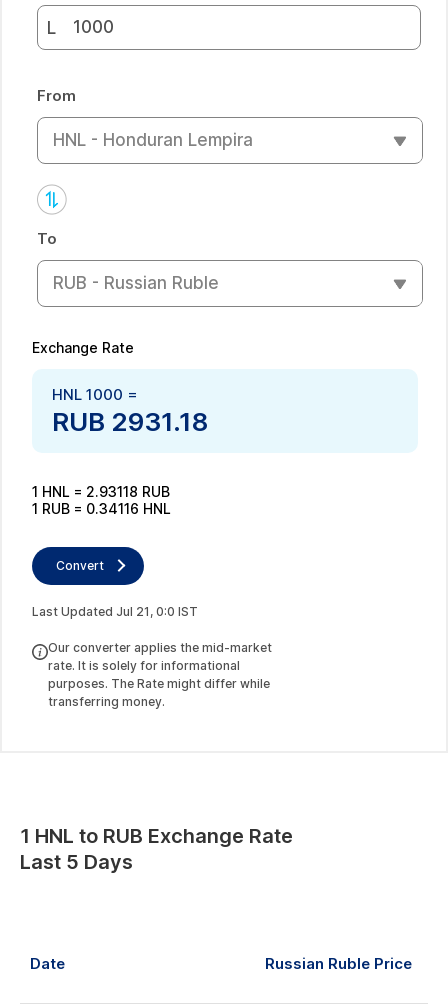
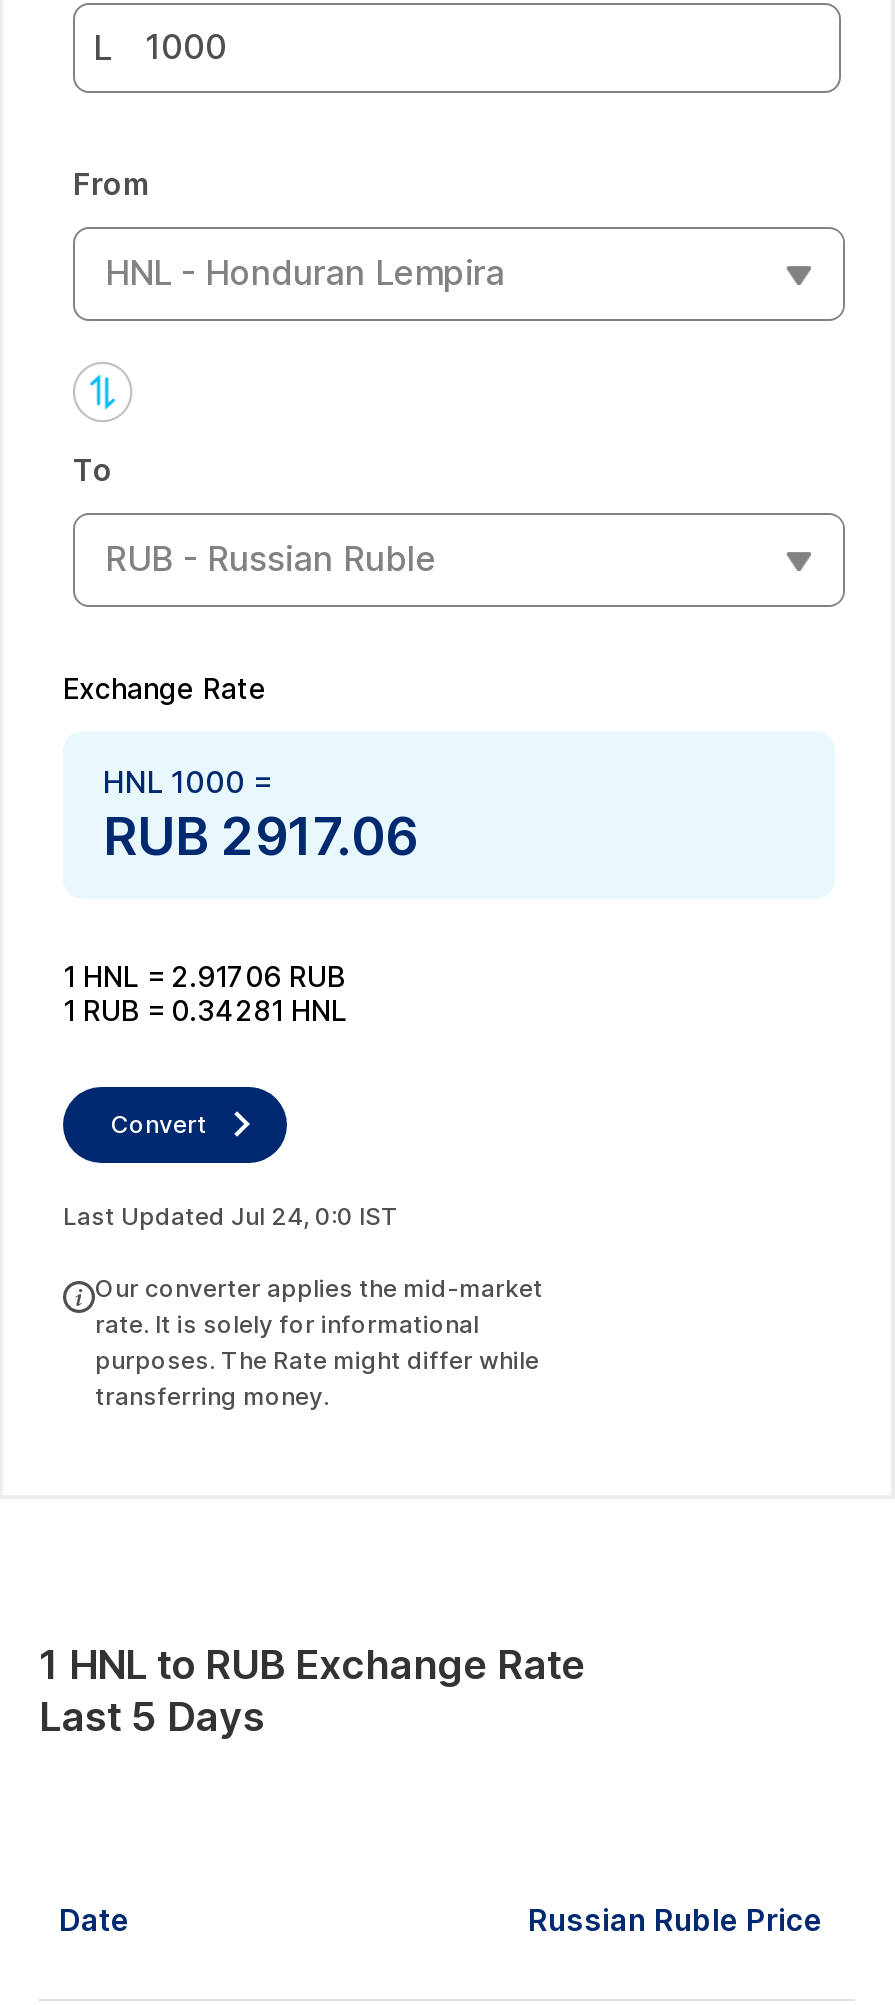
- RUB 2931.18
+ RUB 2917.06

- 1 HNL = 2.93118 RUB
+ 1 HNL = 2.91706 RUB

- 1 RUB = 0.34116 HNL
+ 1 RUB = 0.34281 HNL

- Last Updated Jul 21, 0:0 IST
+ Last Updated Jul 24, 0:0 IST
